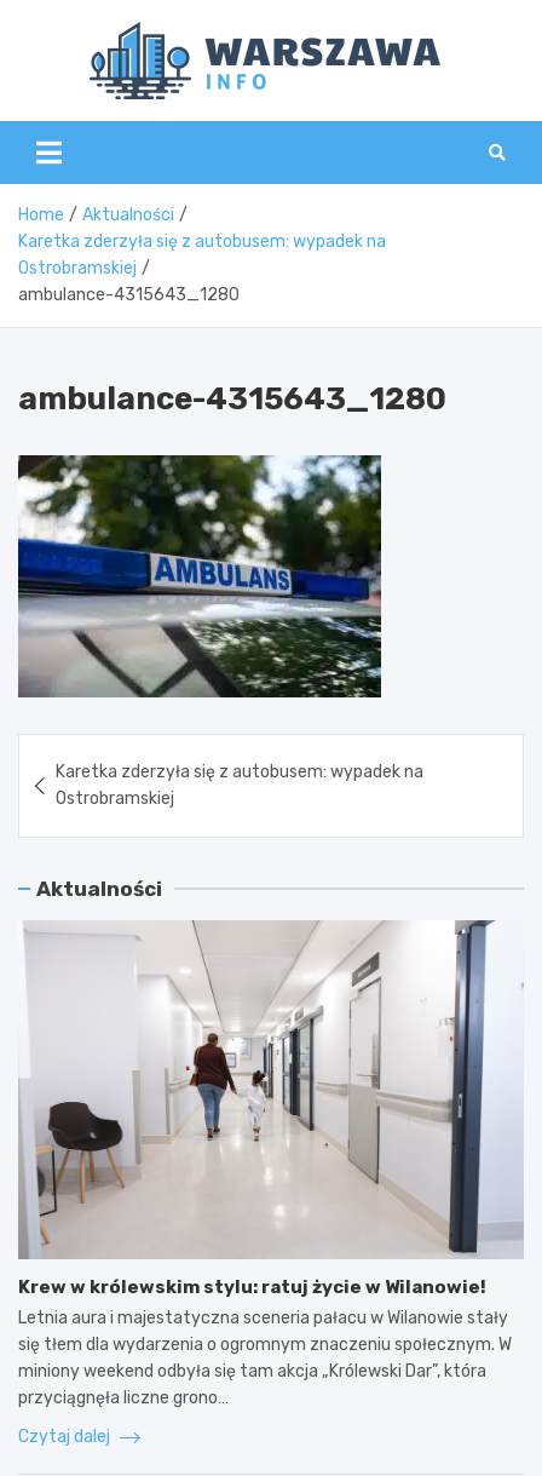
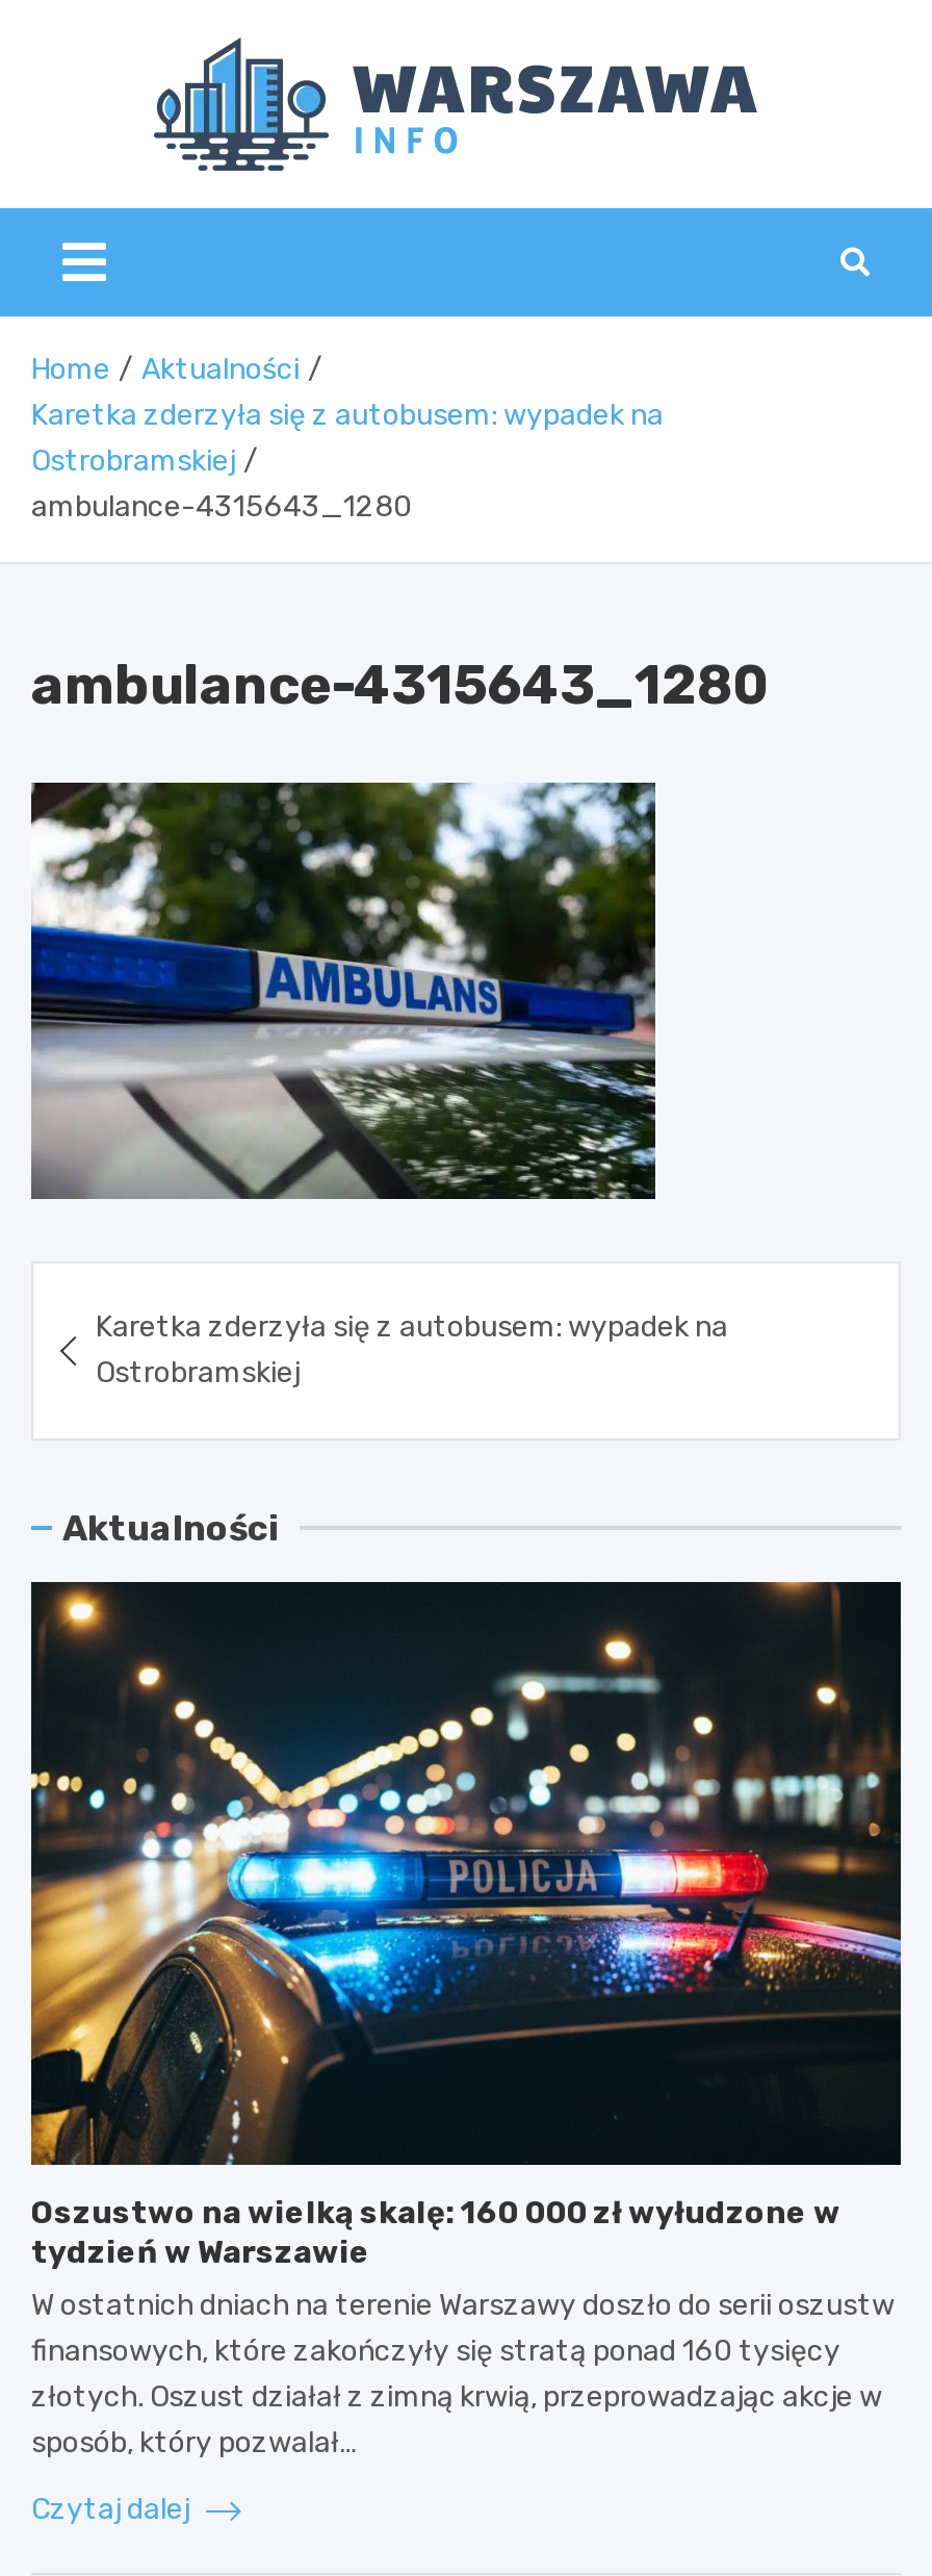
- [image]
- Krew w królewskim stylu: ratuj życie w Wilanowie!
- Letnia aura i majestatyczna sceneria pałacu w Wilanowie stały
- się tłem dla wydarzenia o ogromnym znaczeniu społecznym. W
- miniony weekend odbyła się tam akcja „Królewski Dar”, która
- przyciągnęła liczne grono…
+ [image]
+ Oszustwo na wielką skalę: 160 000 zł wyłudzone w
+ tydzień w Warszawie
+ W ostatnich dniach na terenie Warszawy doszło do serii oszustw
+ finansowych, które zakończyły się stratą ponad 160 tysięcy
+ złotych. Oszust działał z zimną krwią, przeprowadzając akcje w
+ sposób, który pozwalał…
